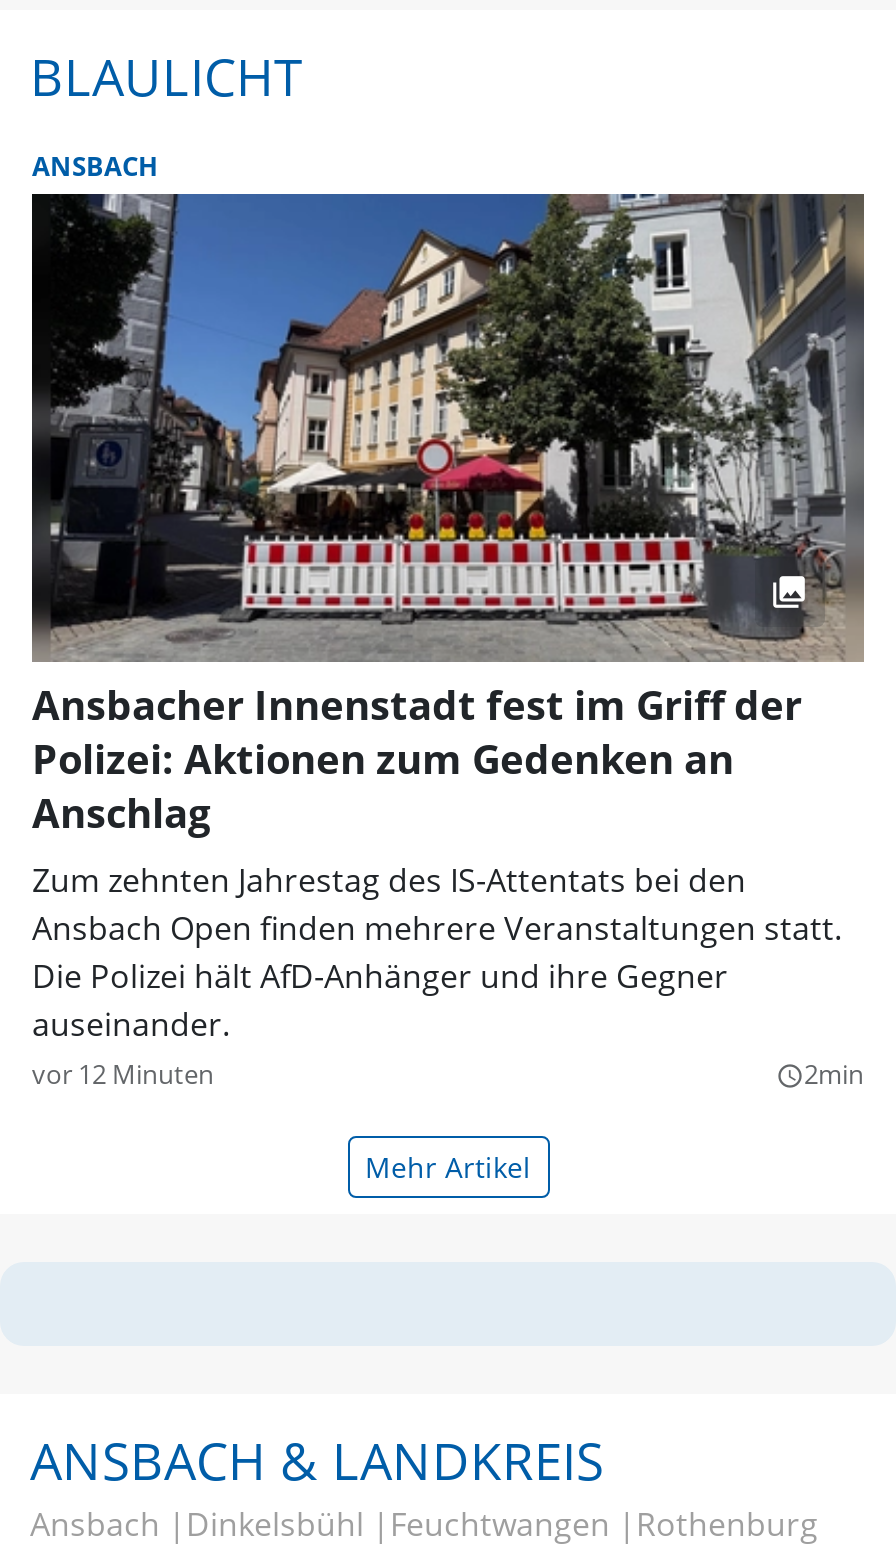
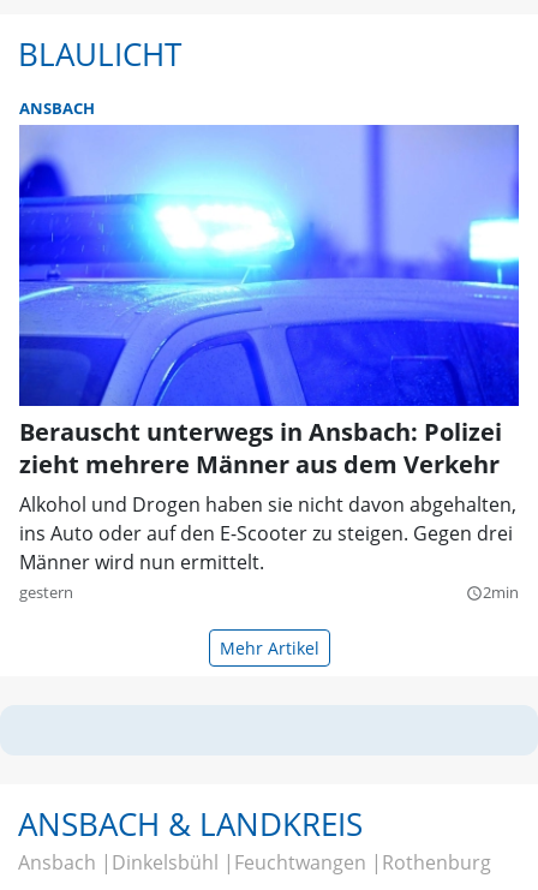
- [image]
- Ansbacher Innenstadt fest im Griff der
- Polizei: Aktionen zum Gedenken an
- Anschlag
- Zum zehnten Jahrestag des IS-Attentats bei den
- Ansbach Open finden mehrere Veranstaltungen statt.
- Die Polizei hält AfD-Anhänger und ihre Gegner
- auseinander.
- vor 12 Minuten
+ [image]
+ Berauscht unterwegs in Ansbach: Polizei
+ zieht mehrere Männer aus dem Verkehr
+ Alkohol und Drogen haben sie nicht davon abgehalten,
+ ins Auto oder auf den E-Scooter zu steigen. Gegen drei
+ Männer wird nun ermittelt.
+ gestern
